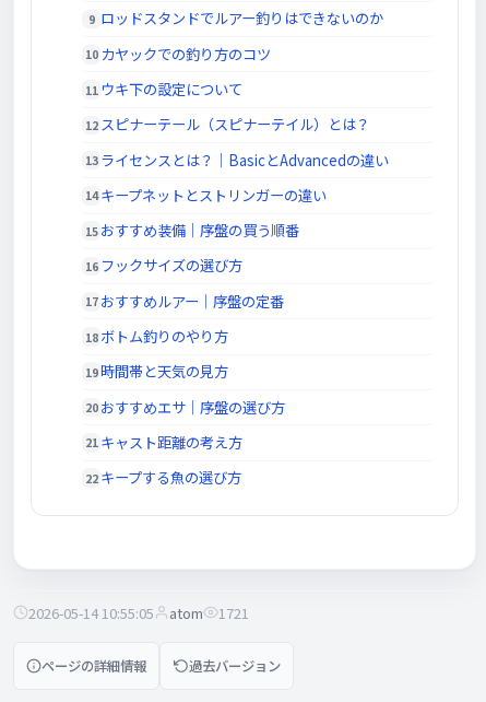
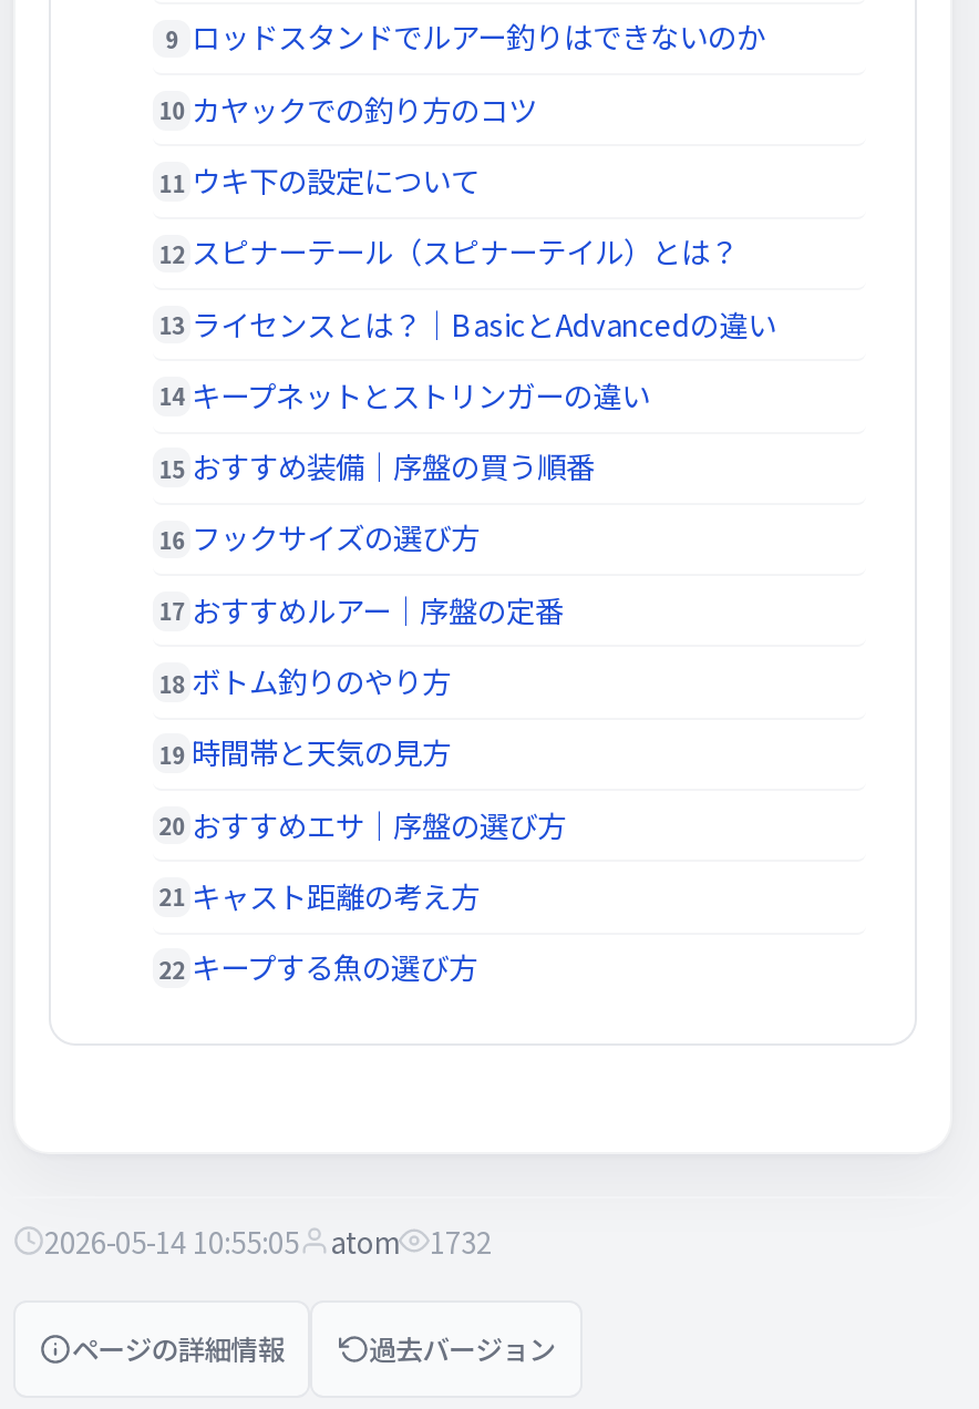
- 2026-05-14 10:55:05 atom 1721
+ 2026-05-14 10:55:05 atom 1732
